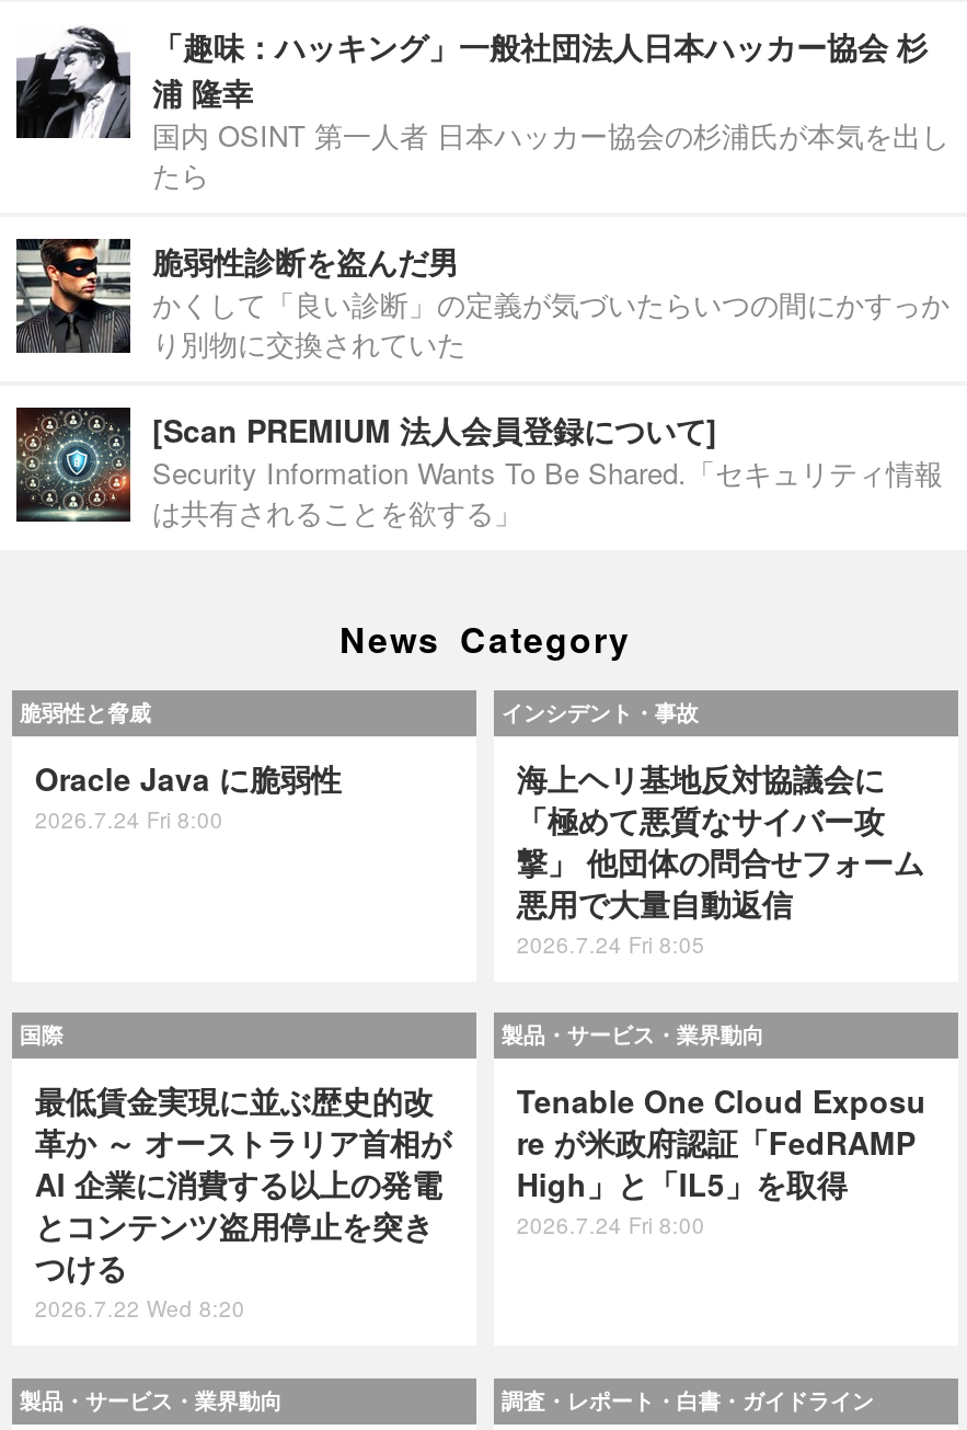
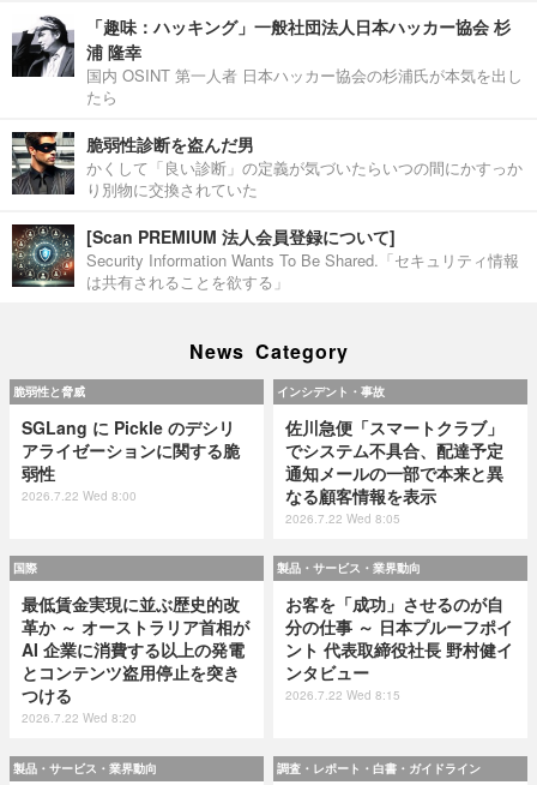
- Oracle Java に脆弱性
- 2026.7.24 Fri 8:00
+ SGLang に Pickle のデシリ
+ アライゼーションに関する脆
+ 弱性
+ 2026.7.22 Wed 8:00

- 海上ヘリ基地反対協議会に
- 「極めて悪質なサイバー攻
- 撃」 他団体の問合せフォーム
- 悪用で大量自動返信
- 2026.7.24 Fri 8:05
+ 佐川急便「スマートクラブ」
+ でシステム不具合、配達予定
+ 通知メールの一部で本来と異
+ なる顧客情報を表示
+ 2026.7.22 Wed 8:05

- Tenable One Cloud Exposu
- re が米政府認証「FedRAMP
- High」と「IL5」を取得
- 2026.7.24 Fri 8:00
+ お客を「成功」させるのが自
+ 分の仕事 ～ 日本プルーフポイ
+ ント 代表取締役社長 野村健イ
+ ンタビュー
+ 2026.7.22 Wed 8:15
